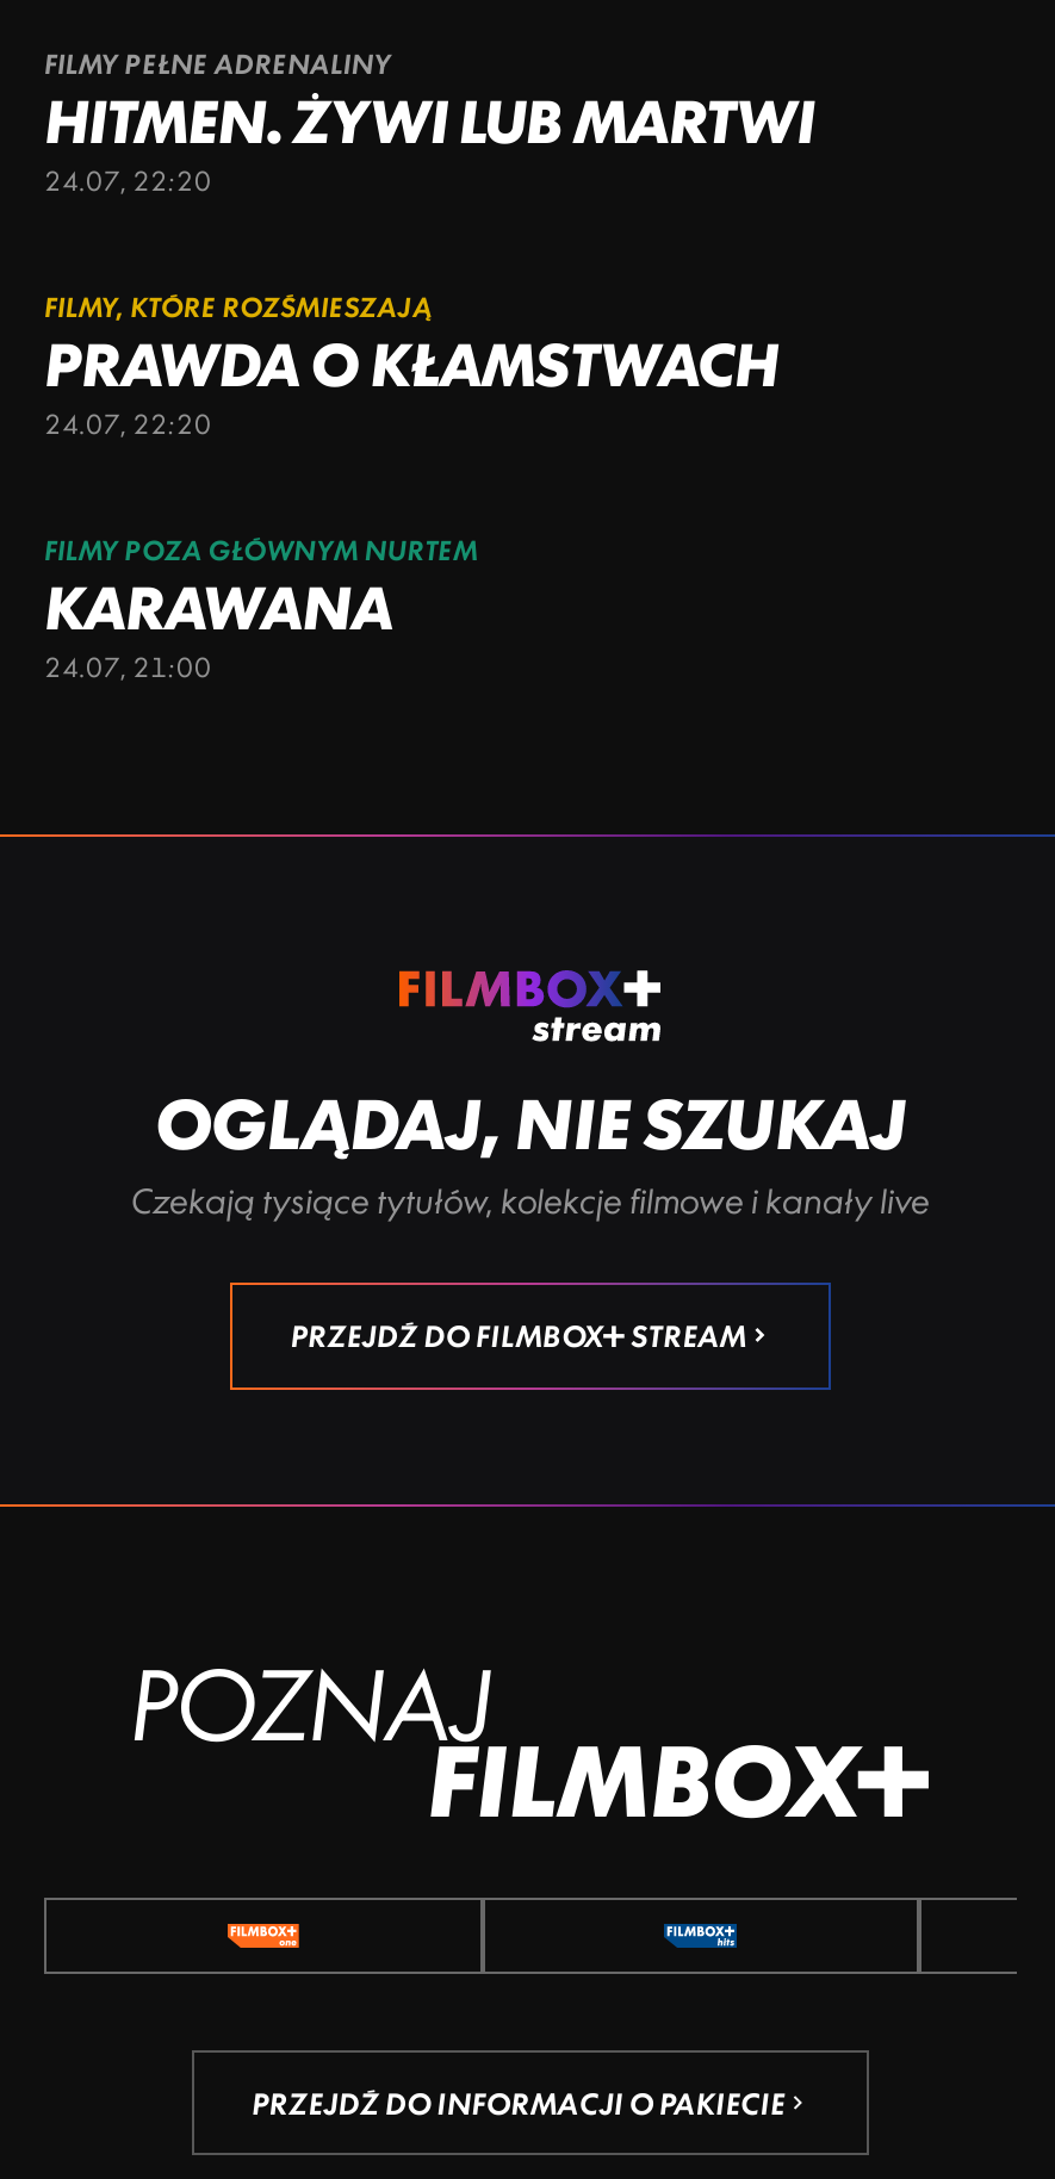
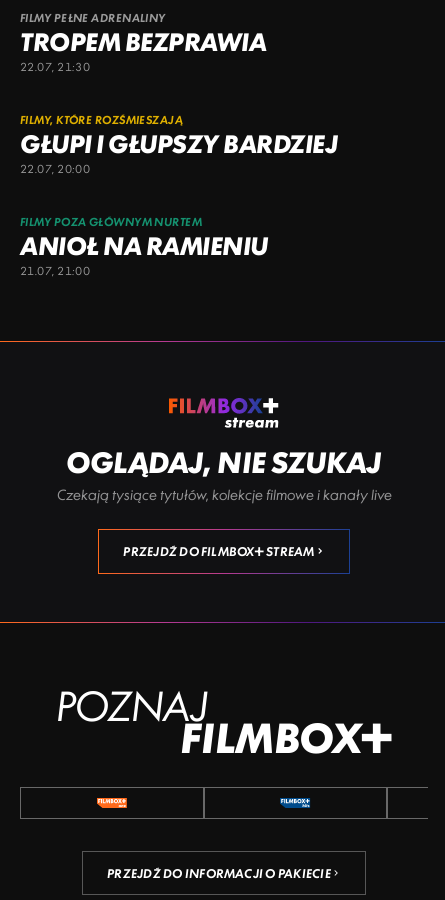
- HITMEN. ŻYWI LUB MARTWI
- 24.07, 22:20
+ TROPEM BEZPRAWIA
+ 22.07, 21:30

- PRAWDA O KŁAMSTWACH
- 24.07, 22:20
+ GŁUPI I GŁUPSZY BARDZIEJ
+ 22.07, 20:00

- KARAWANA
- 24.07, 21:00
+ ANIOŁ NA RAMIENIU
+ 21.07, 21:00
